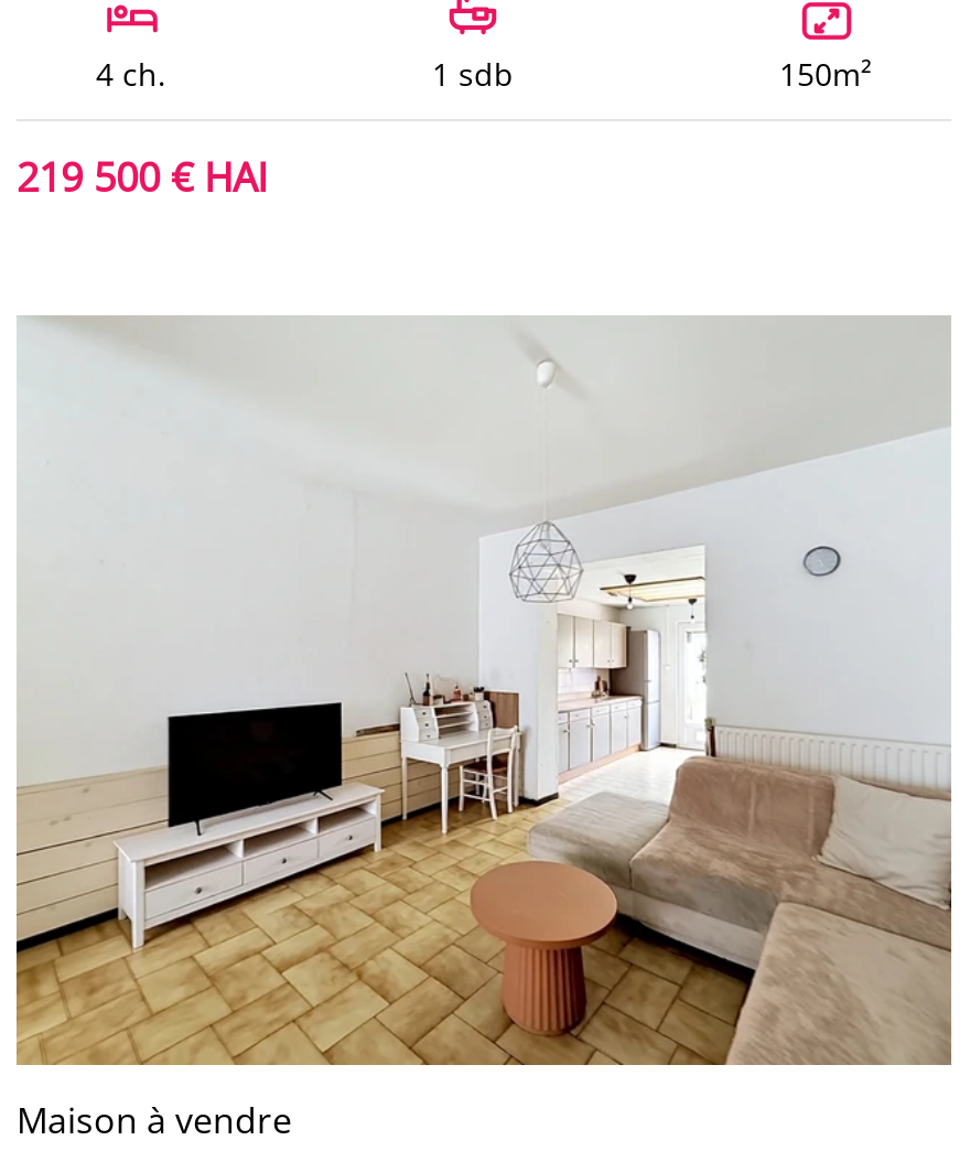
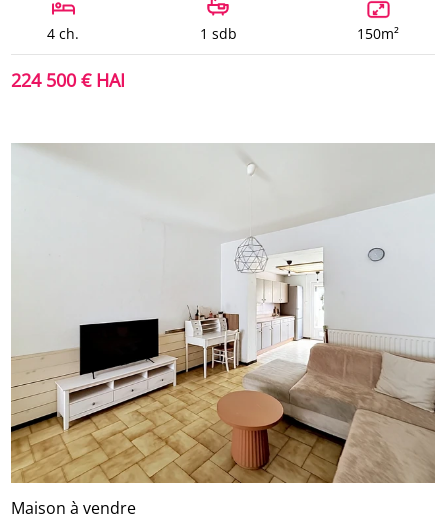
- 219 500 € HAI
+ 224 500 € HAI
